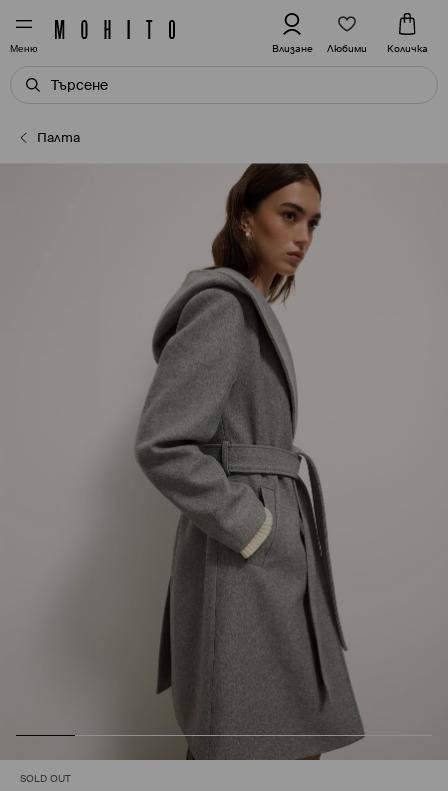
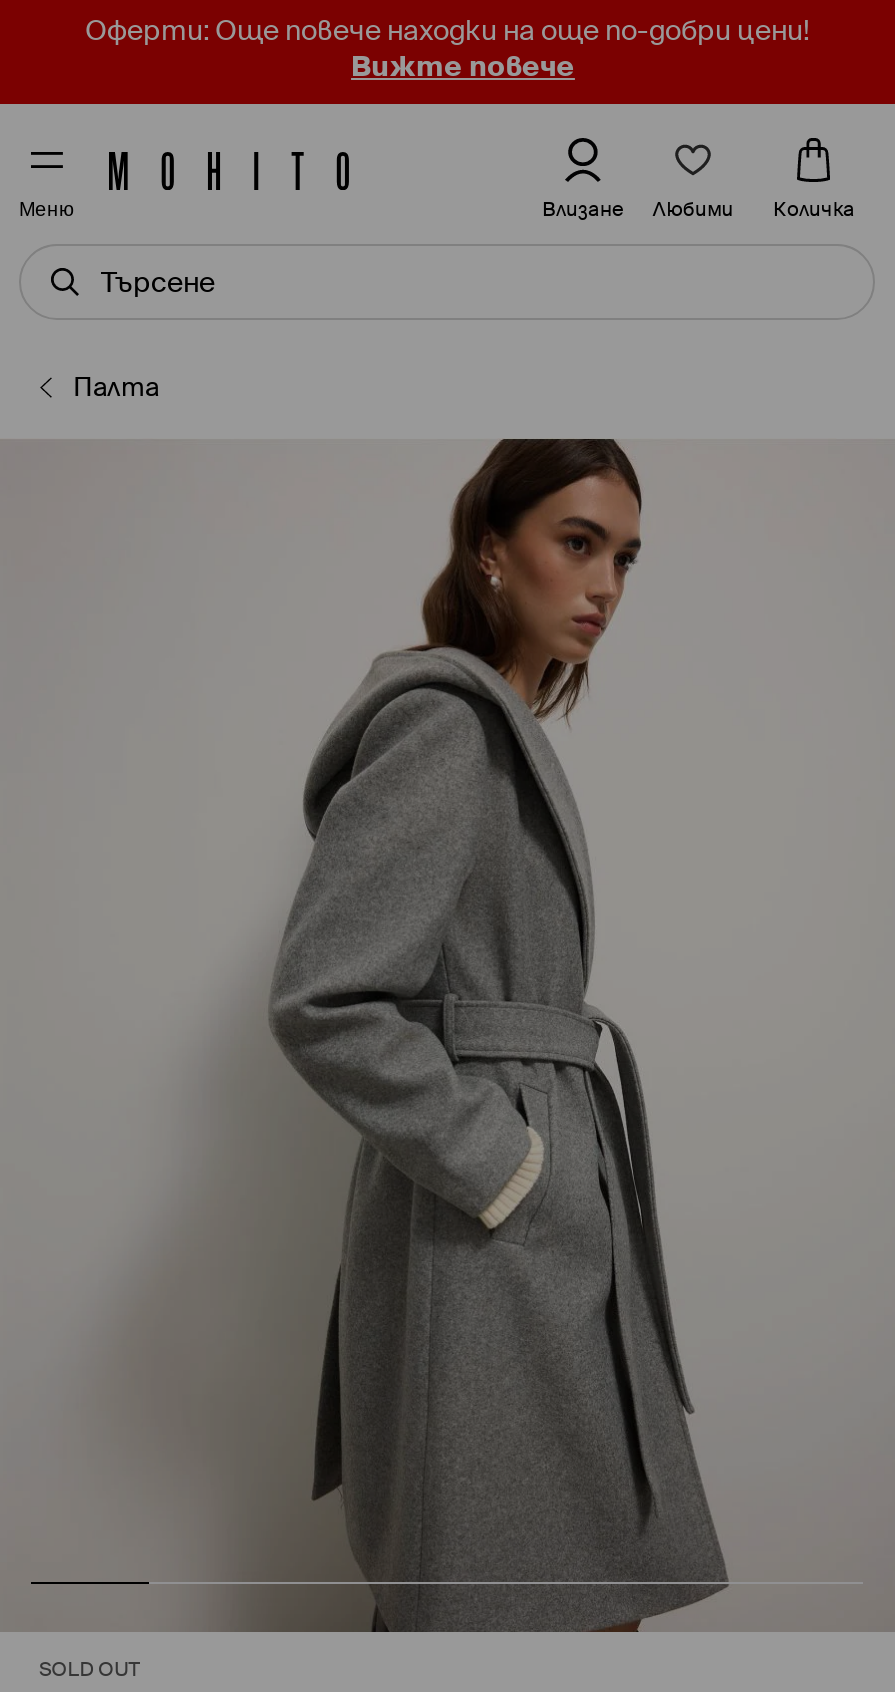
+ Оферти: Още повече находки на още по-добри цени!
+ Вижте повече
